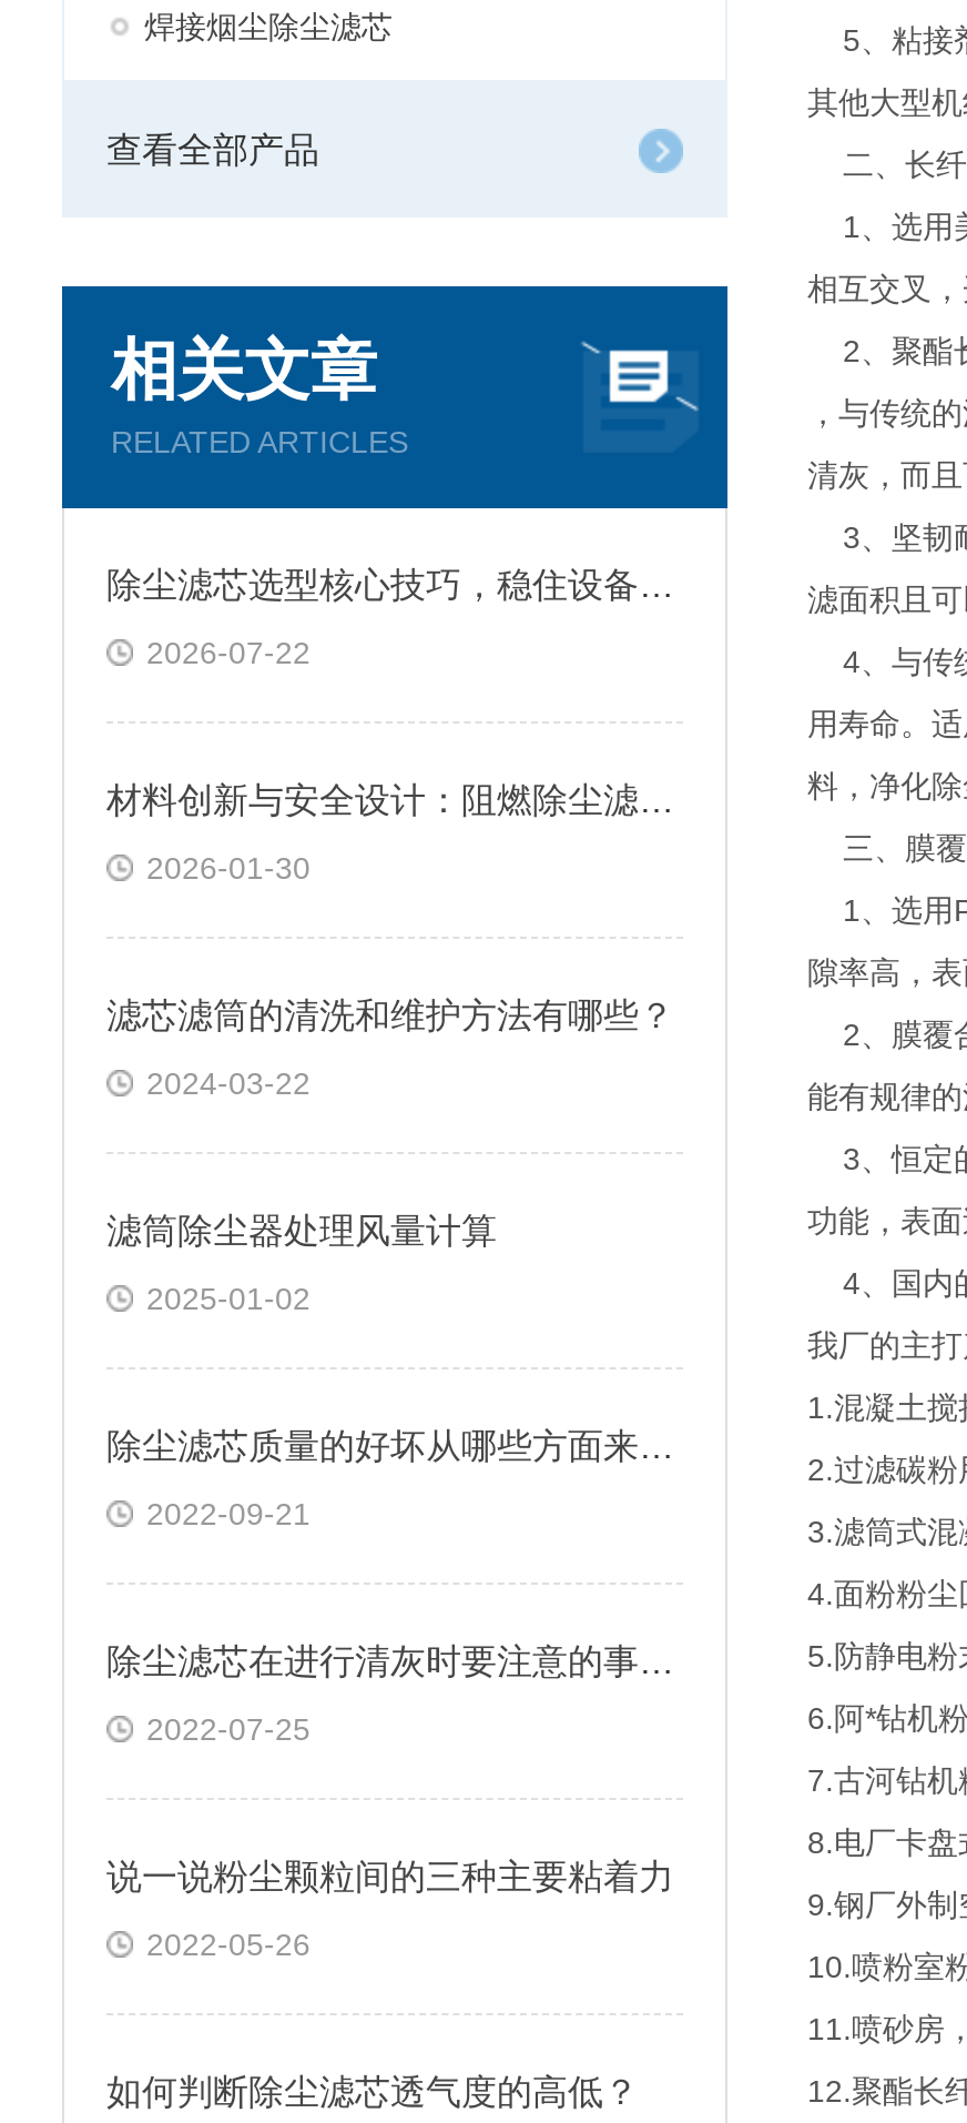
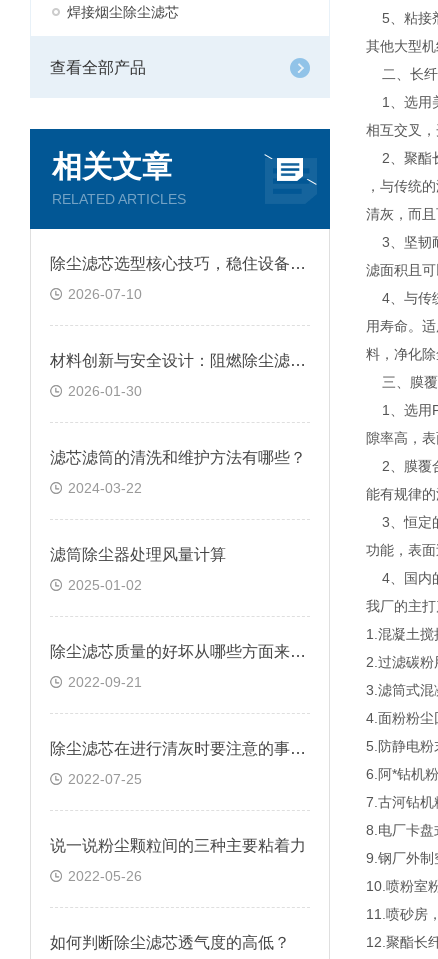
- 2026-07-22
+ 2026-07-10
